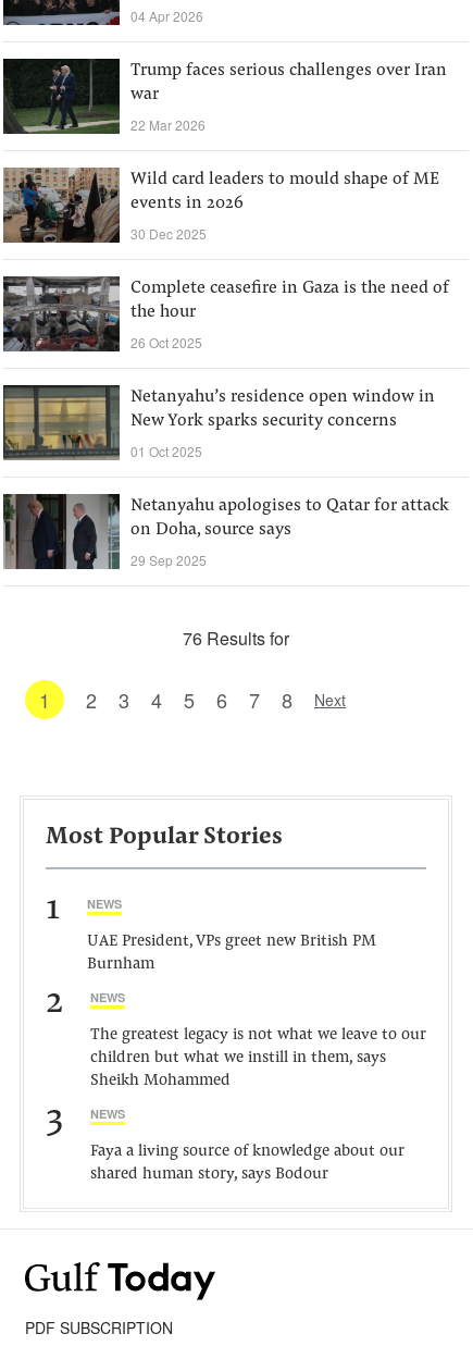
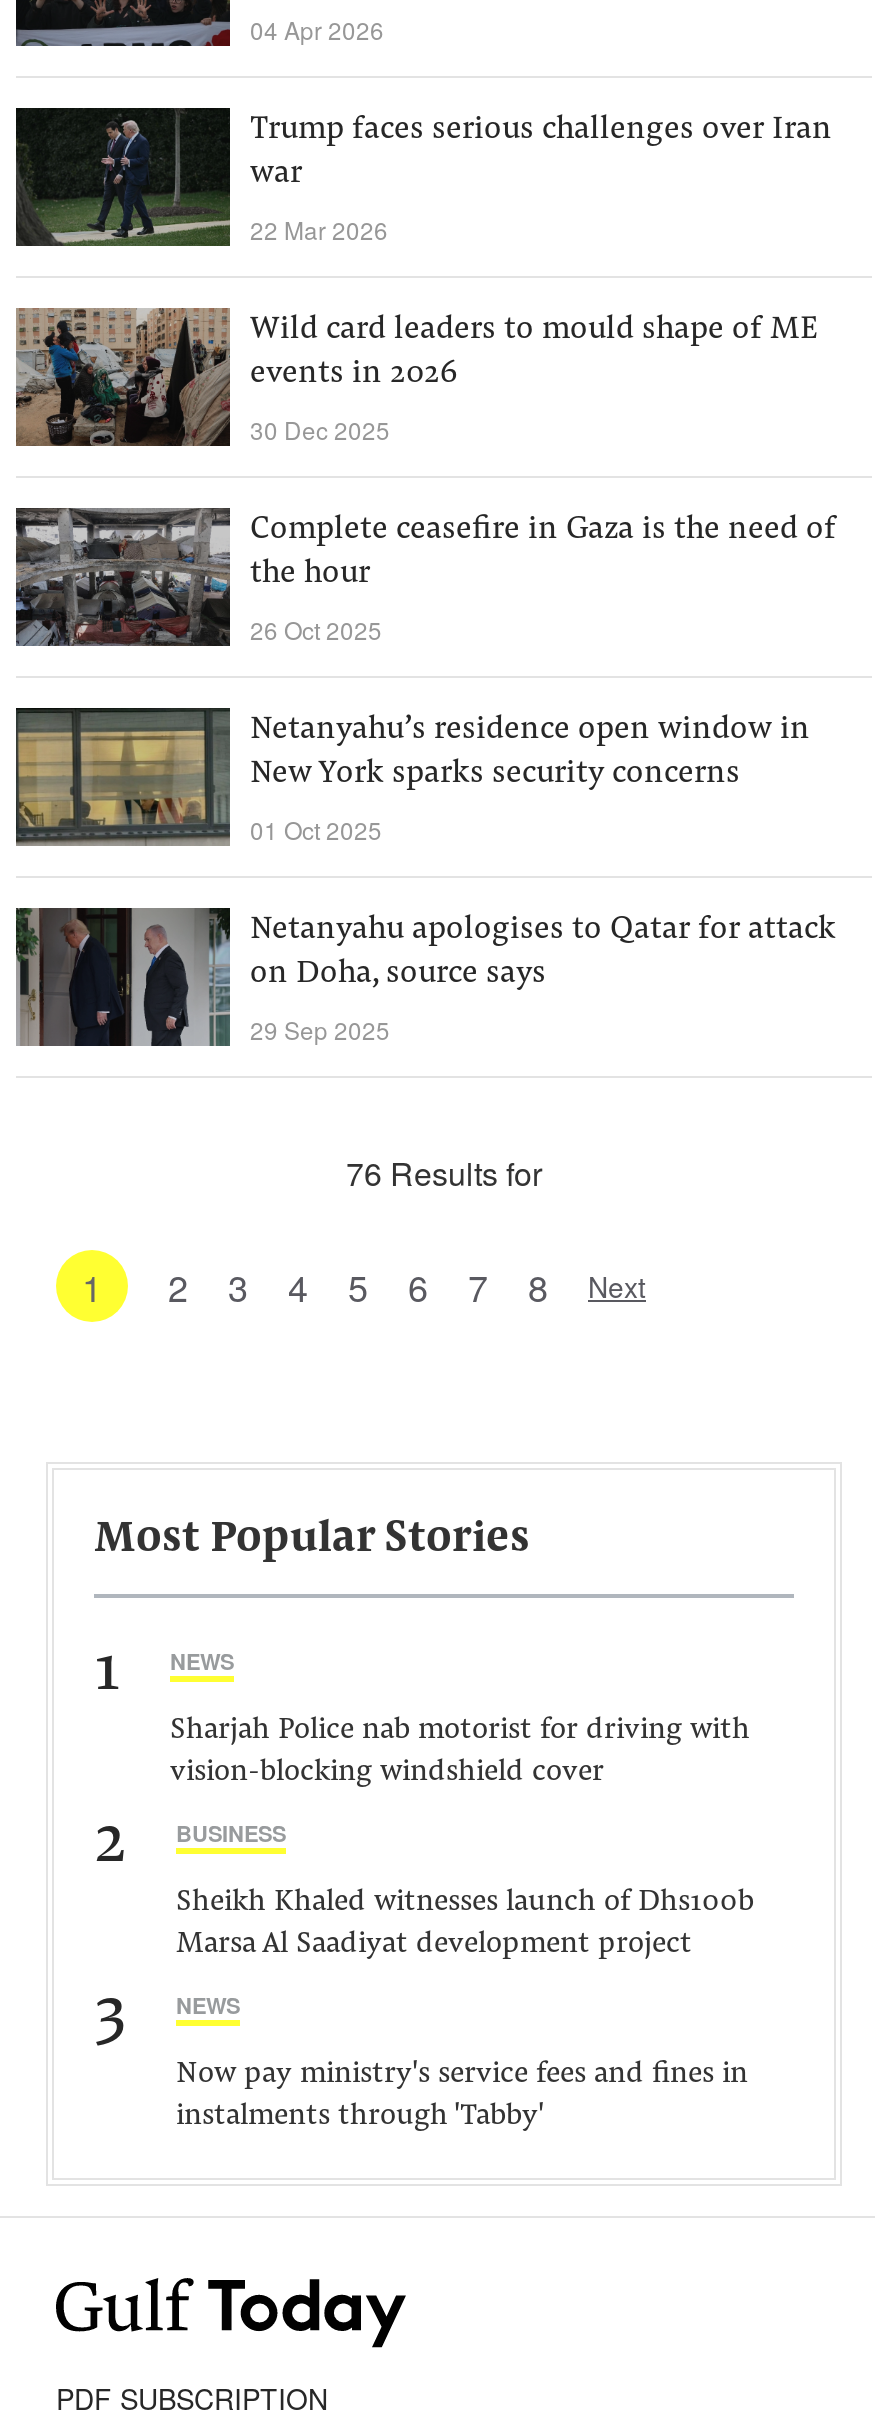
- UAE President, VPs greet new British PM
- Burnham
+ Sharjah Police nab motorist for driving with
+ vision-blocking windshield cover

- NEWS
+ BUSINESS

- The greatest legacy is not what we leave to our
- children but what we instill in them, says
- Sheikh Mohammed
+ Sheikh Khaled witnesses launch of Dhs100b
+ Marsa Al Saadiyat development project

- Faya a living source of knowledge about our
- shared human story, says Bodour
+ Now pay ministry's service fees and fines in
+ instalments through 'Tabby'
